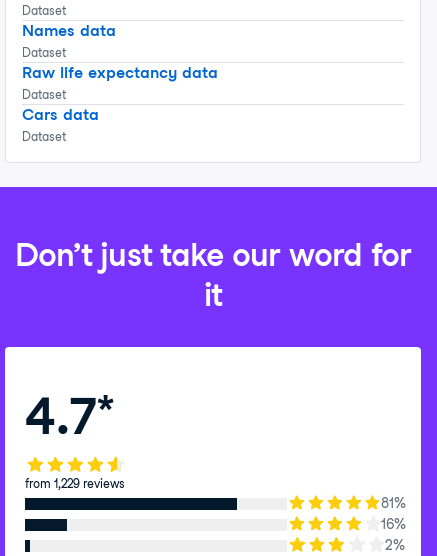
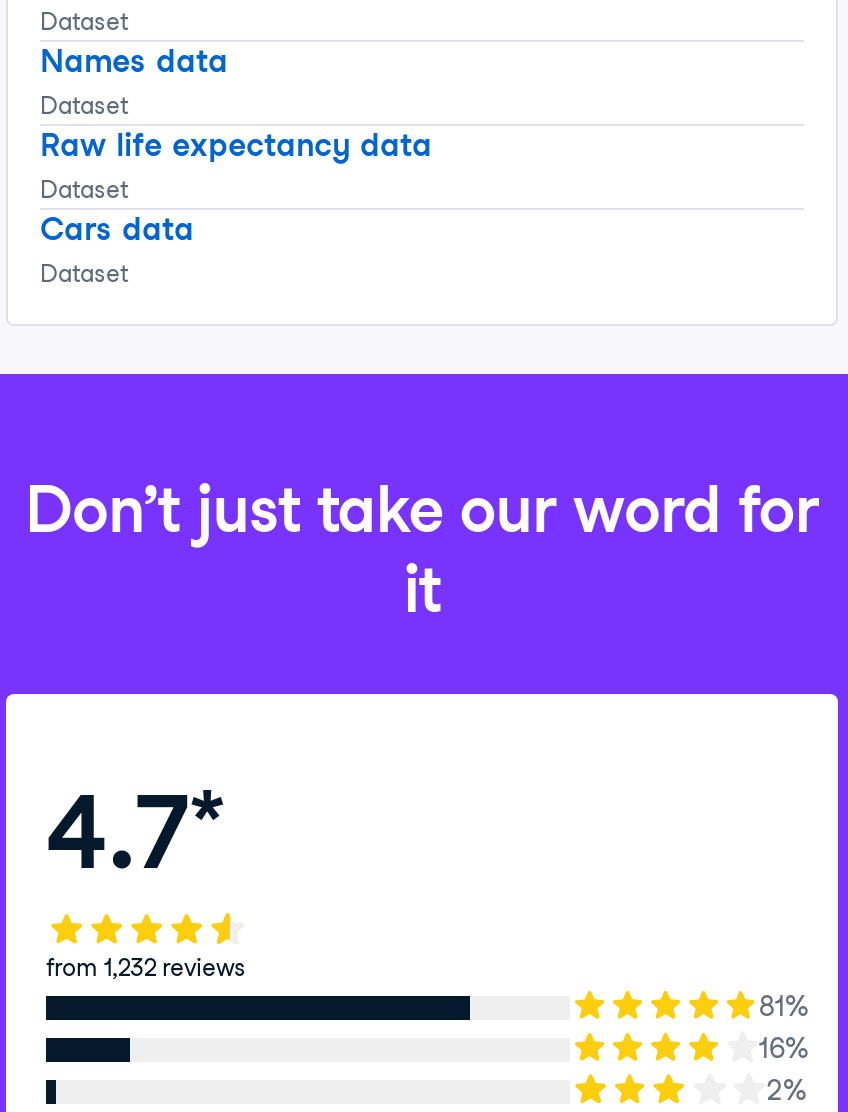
- from 1,229 reviews
+ from 1,232 reviews
